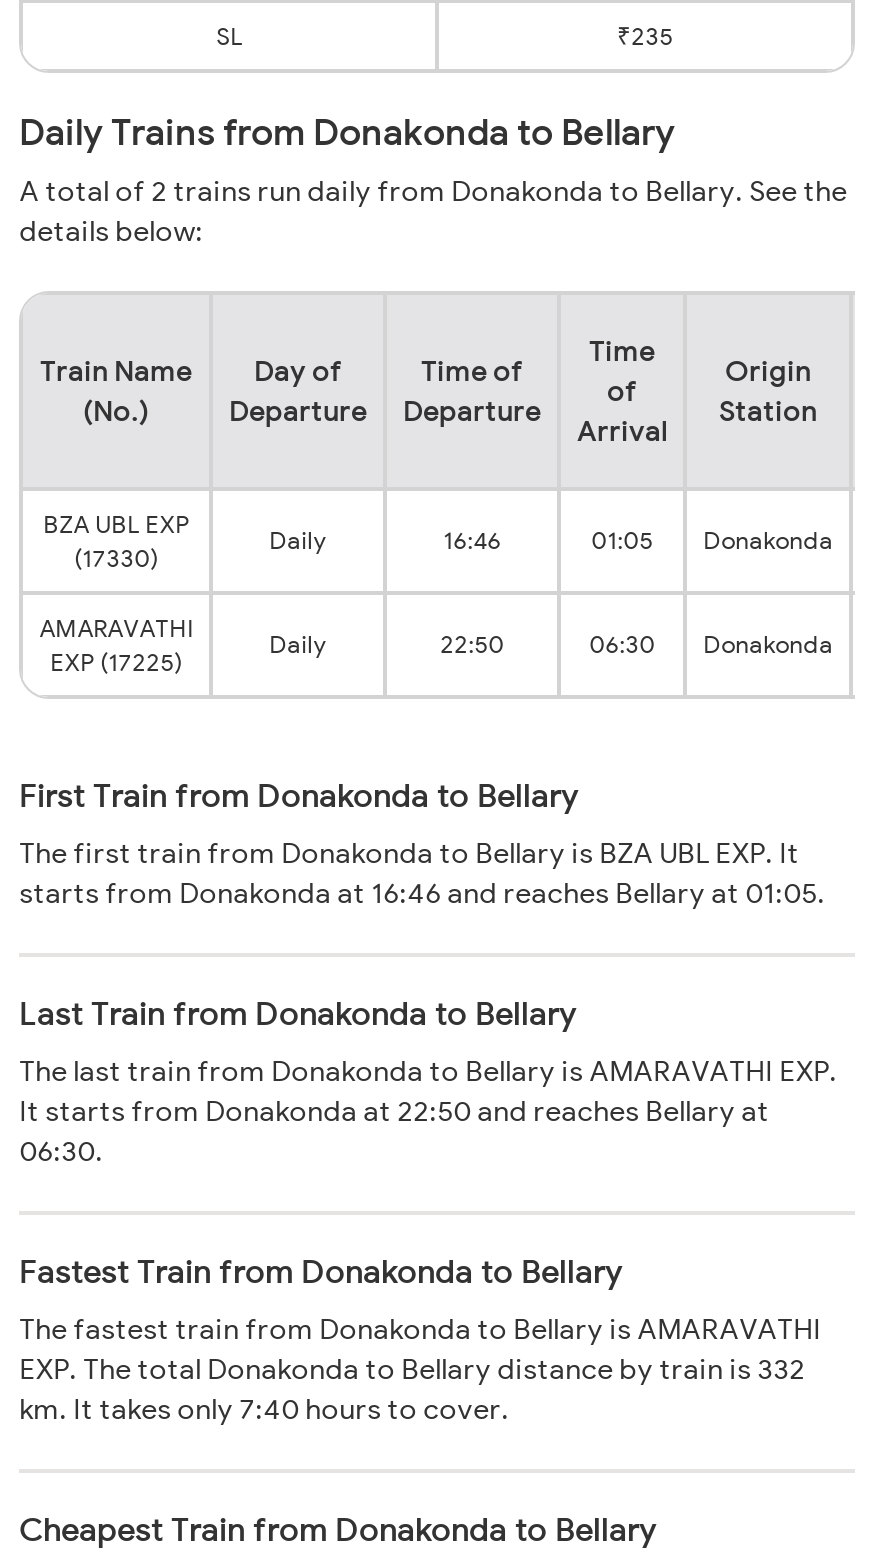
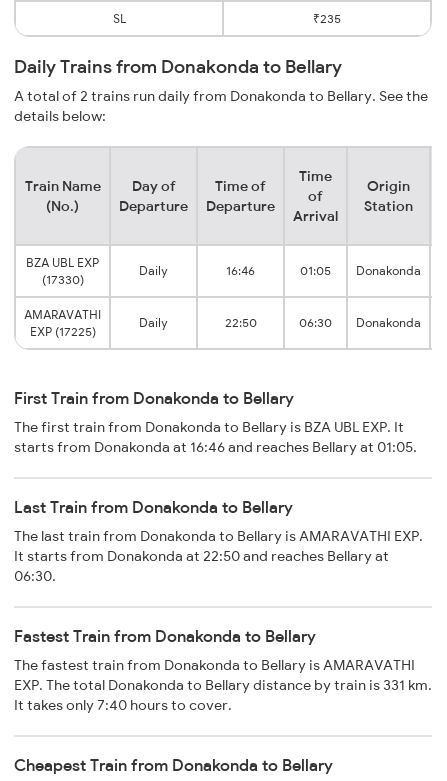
- EXP. The total Donakonda to Bellary distance by train is 332
- km. It takes only 7:40 hours to cover.
+ EXP. The total Donakonda to Bellary distance by train is 331 km.
+ It takes only 7:40 hours to cover.
